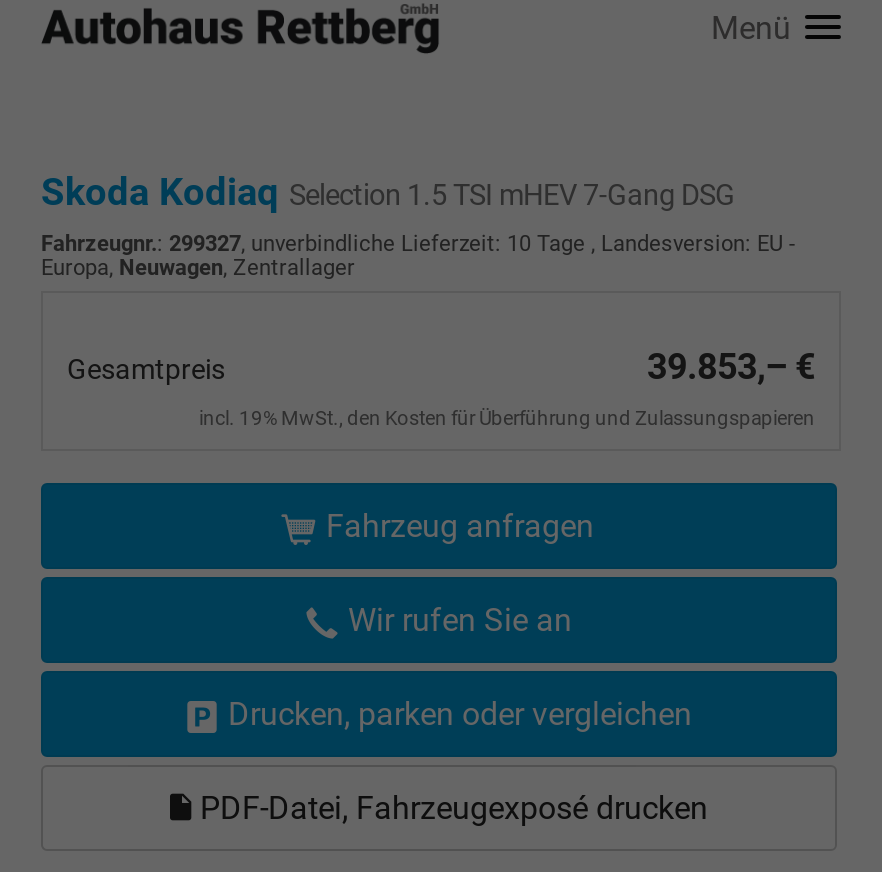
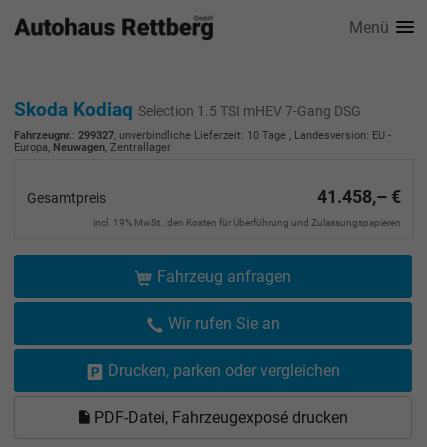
- 39.853,– €
+ 41.458,– €
